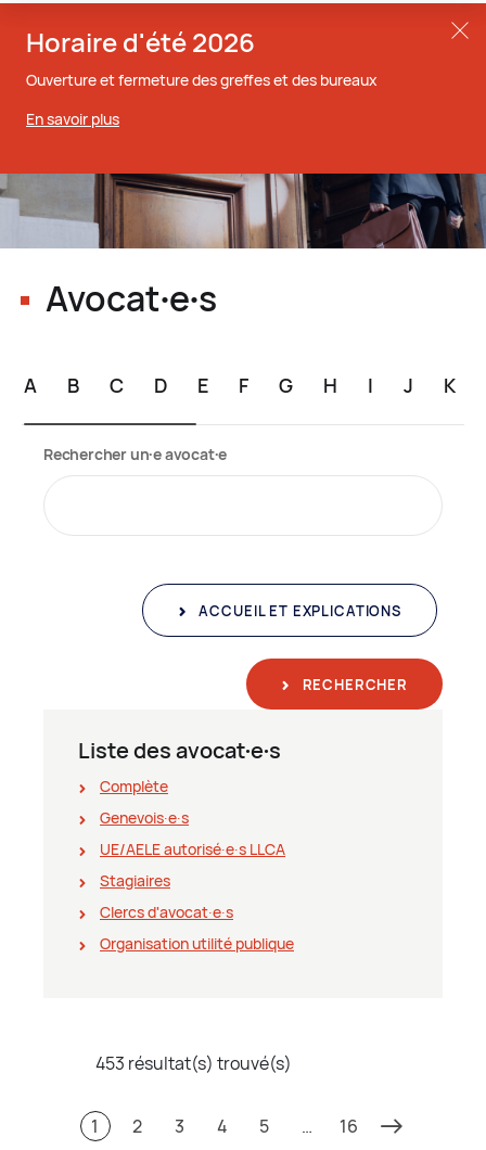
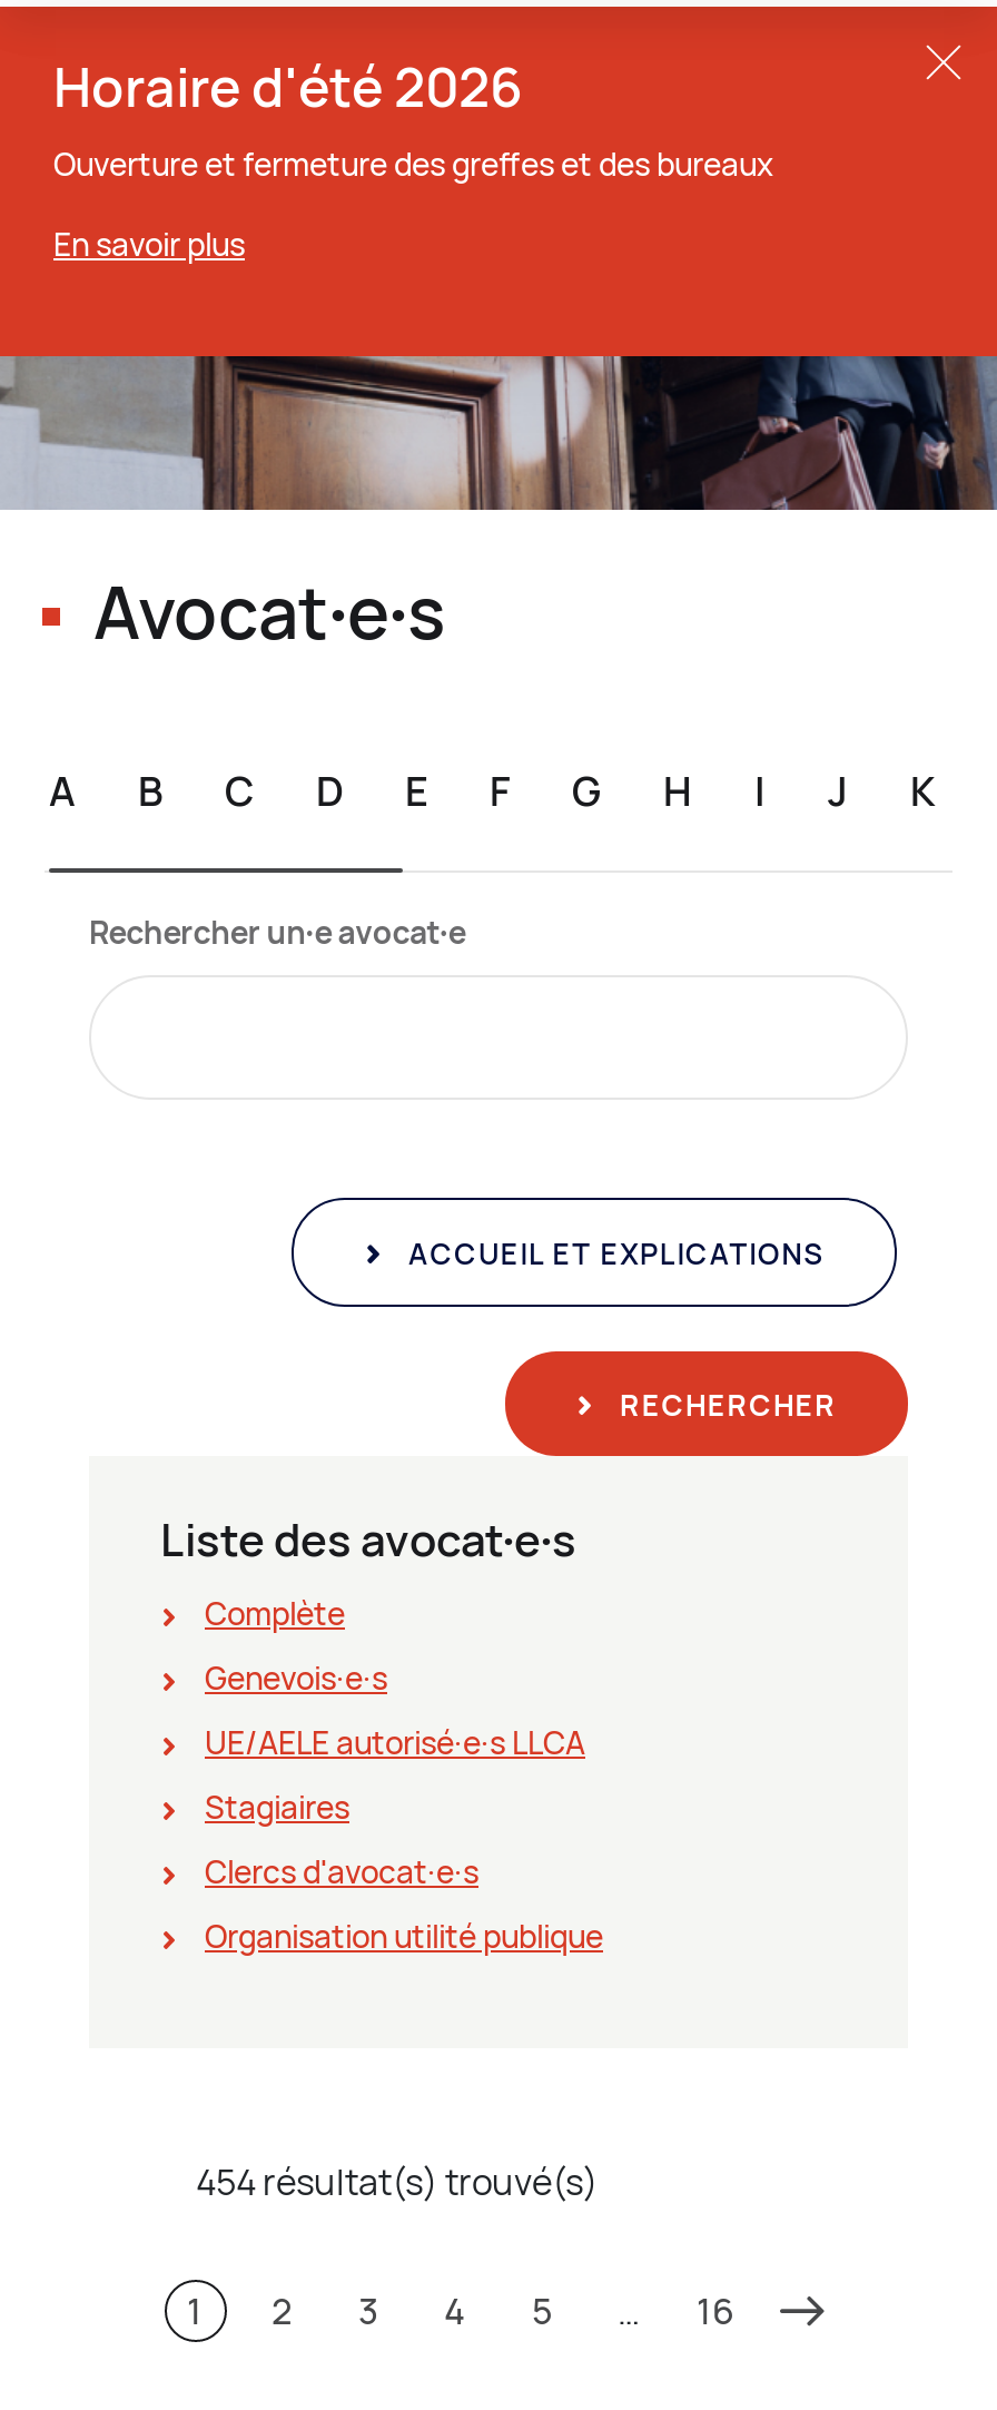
- 453 résultat(s) trouvé(s)
+ 454 résultat(s) trouvé(s)
